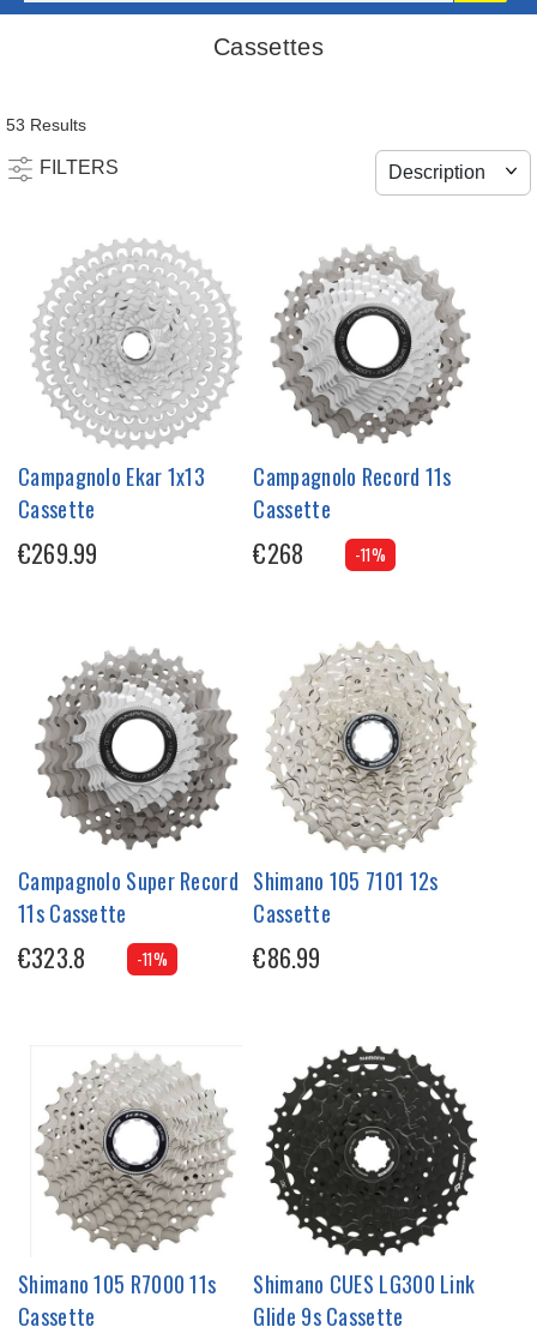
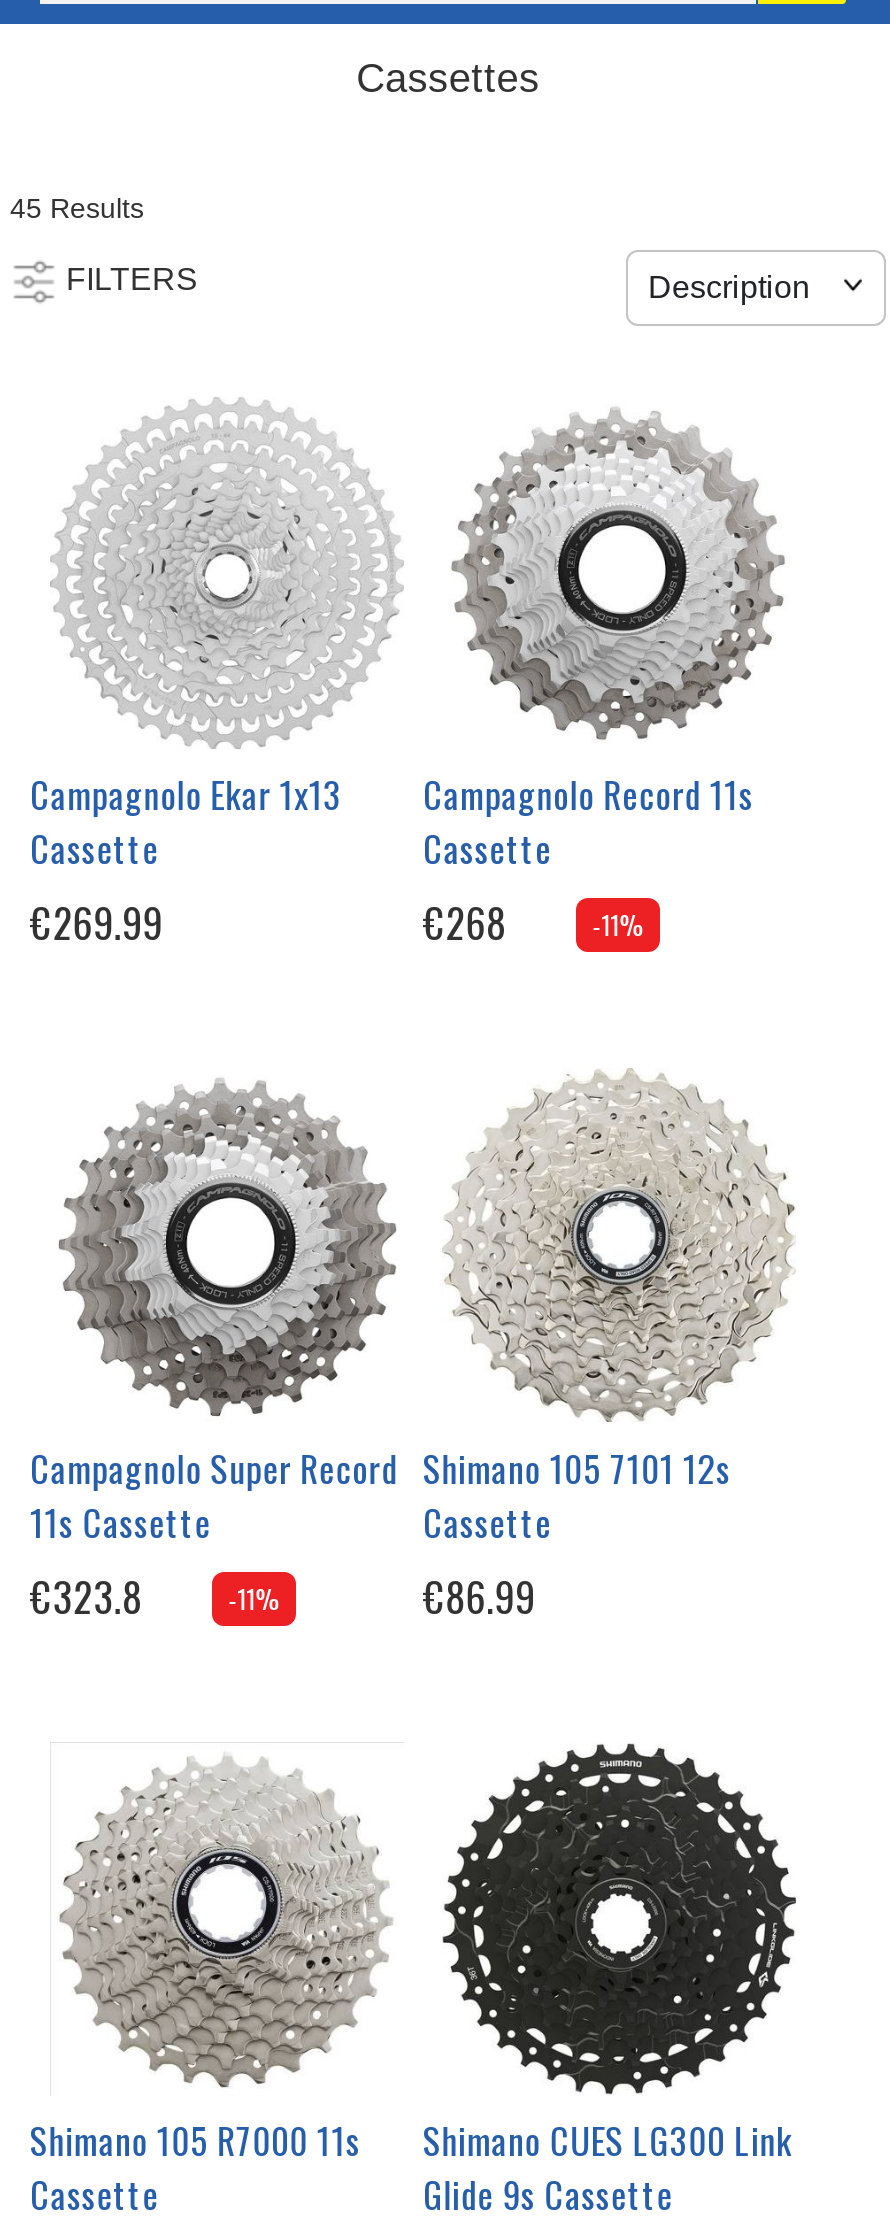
- 53 Results
+ 45 Results
